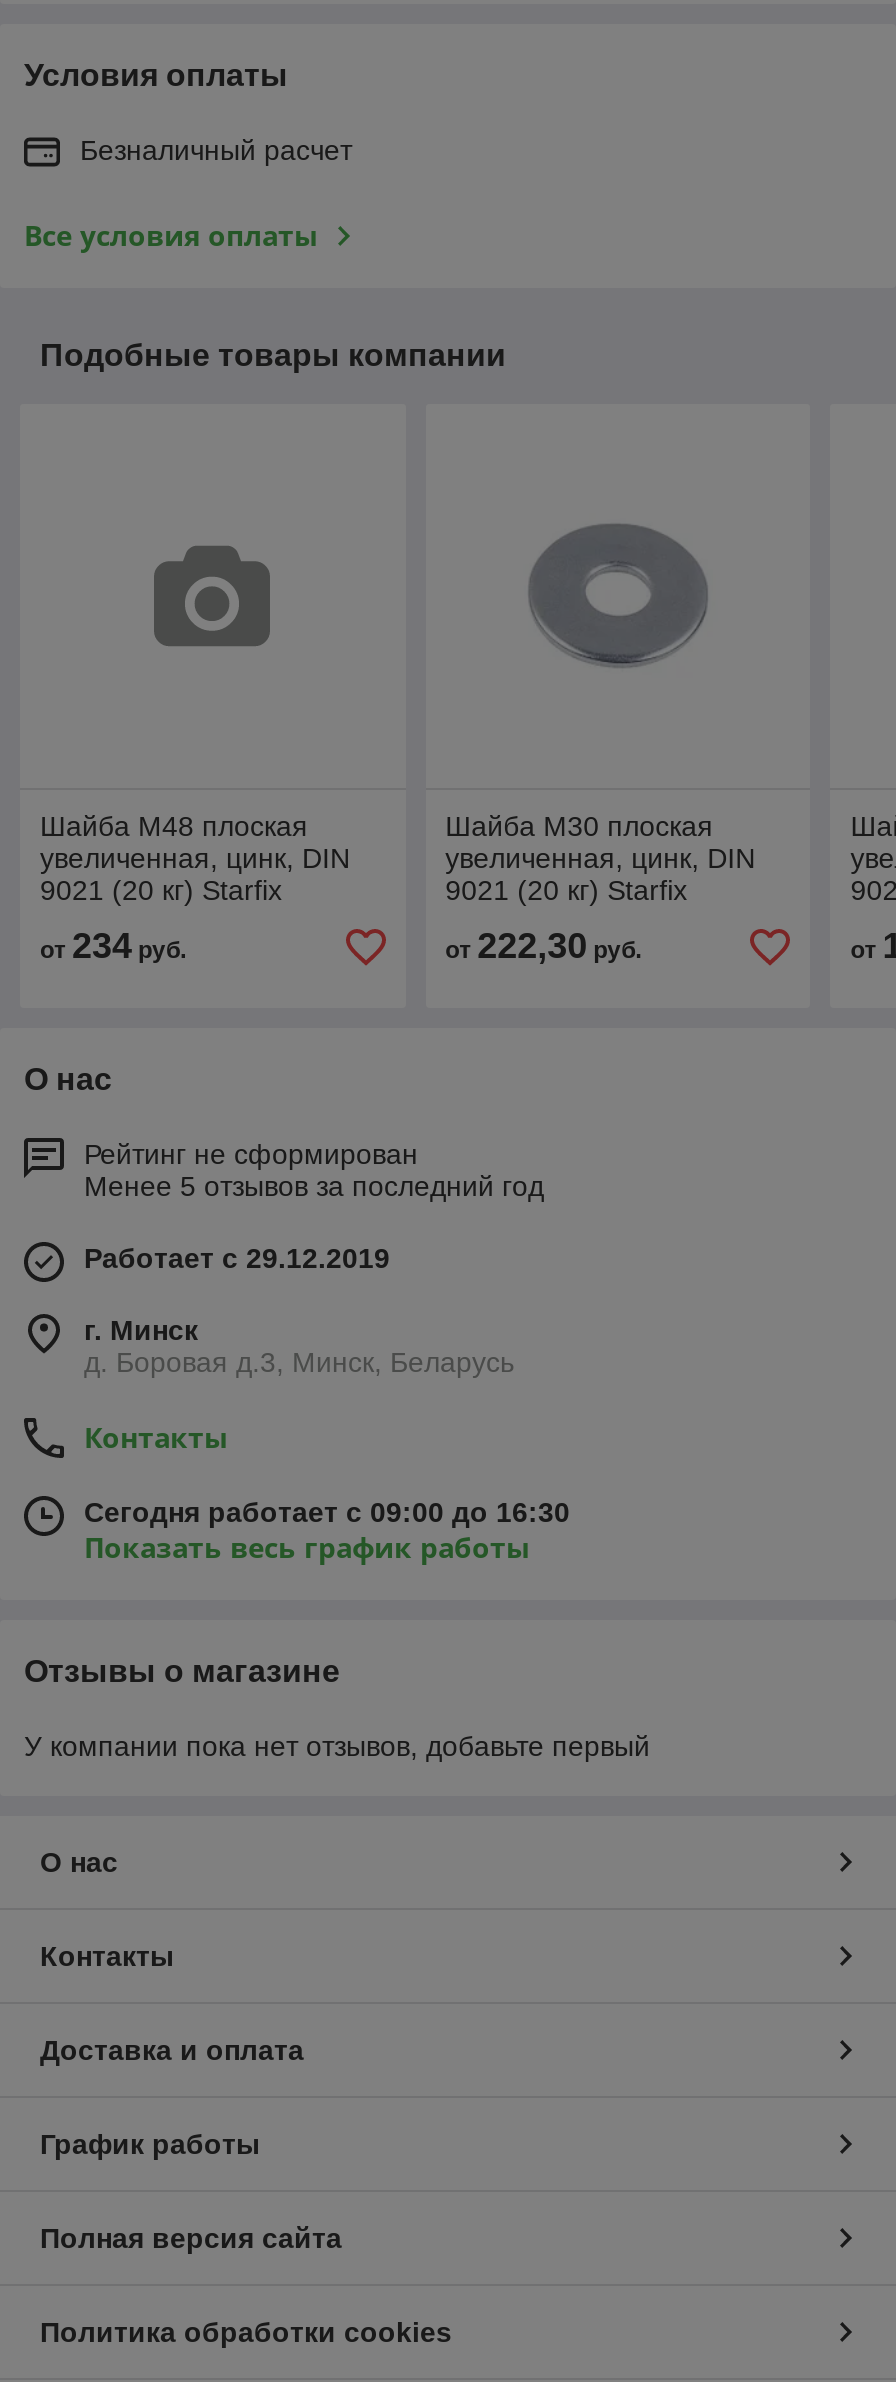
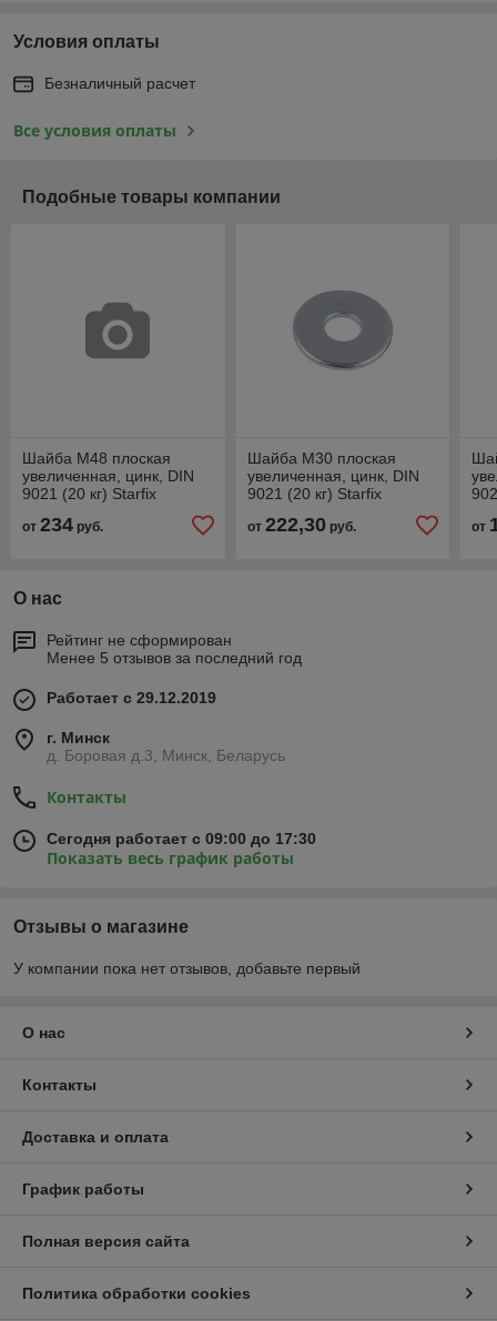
- Сегодня работает с 09:00 до 16:30
+ Сегодня работает с 09:00 до 17:30
